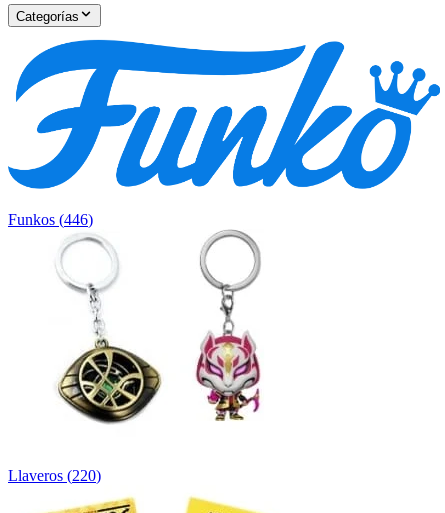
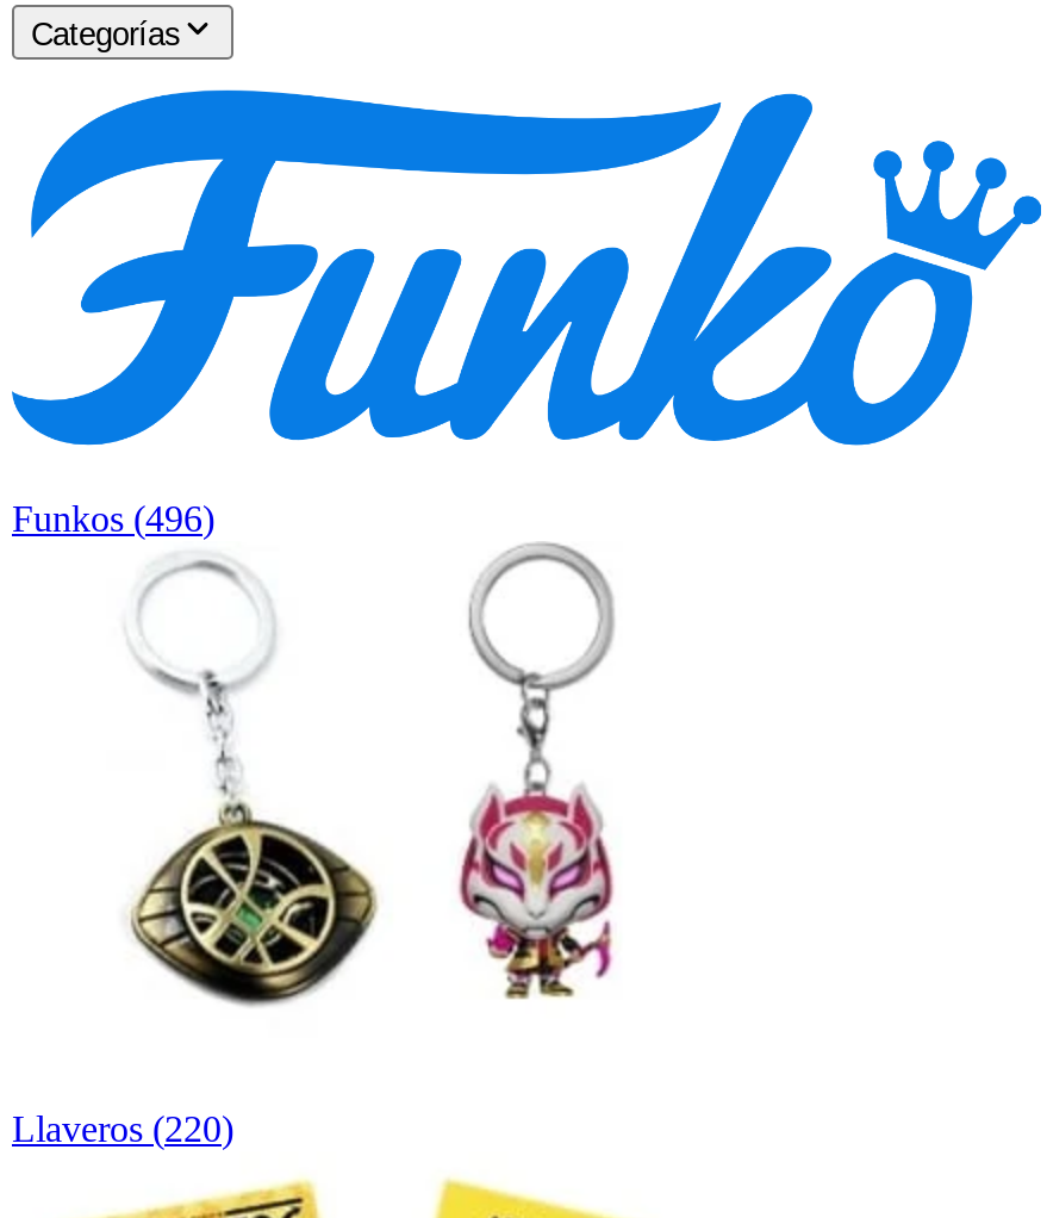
- Funkos (446)
+ Funkos (496)
